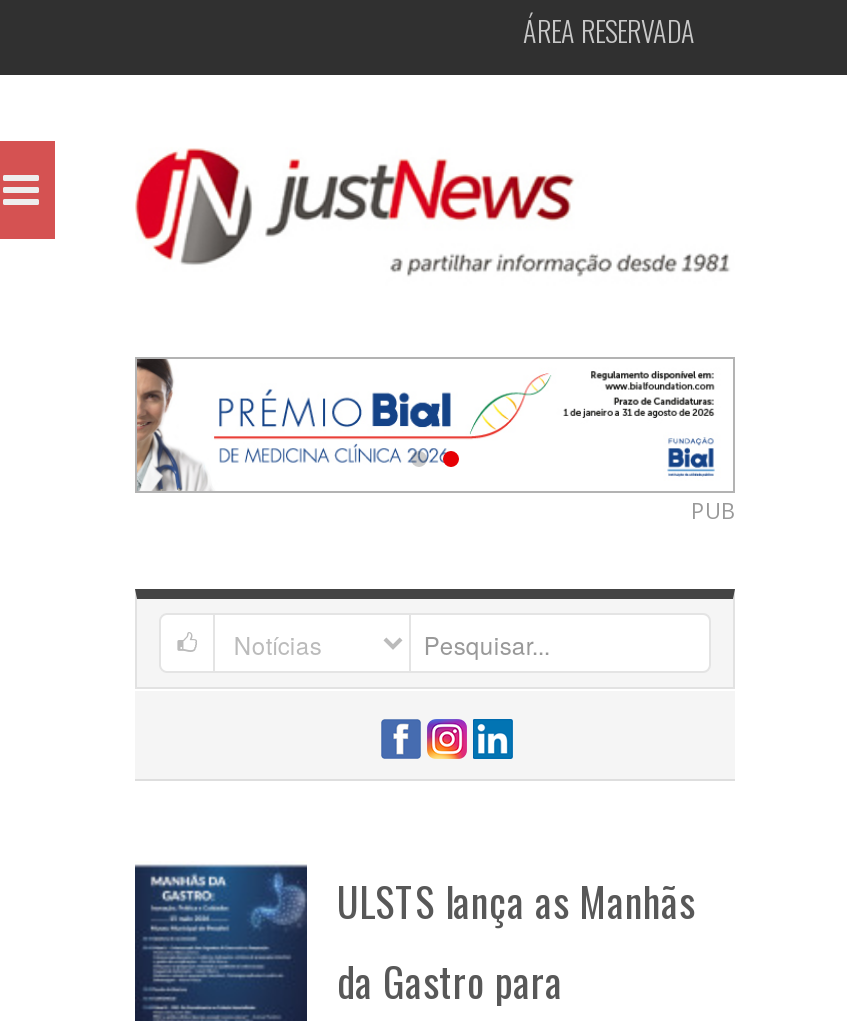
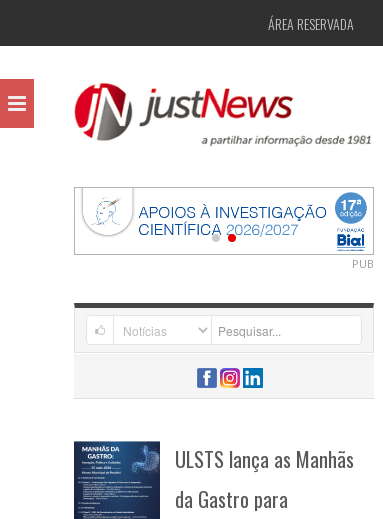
- [image]
+ [image]
